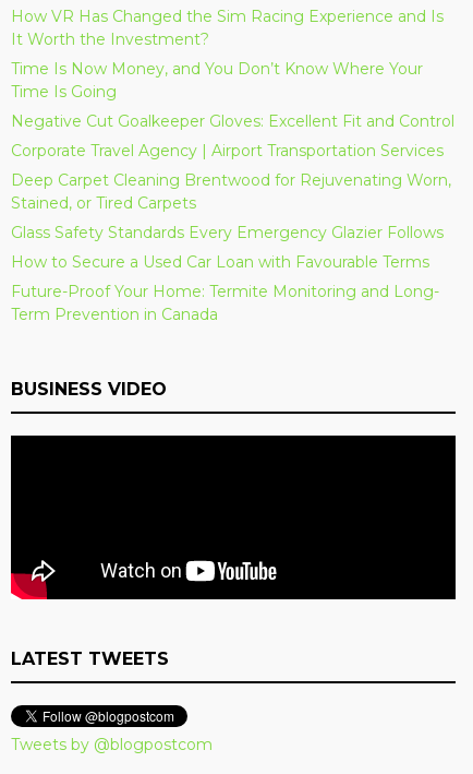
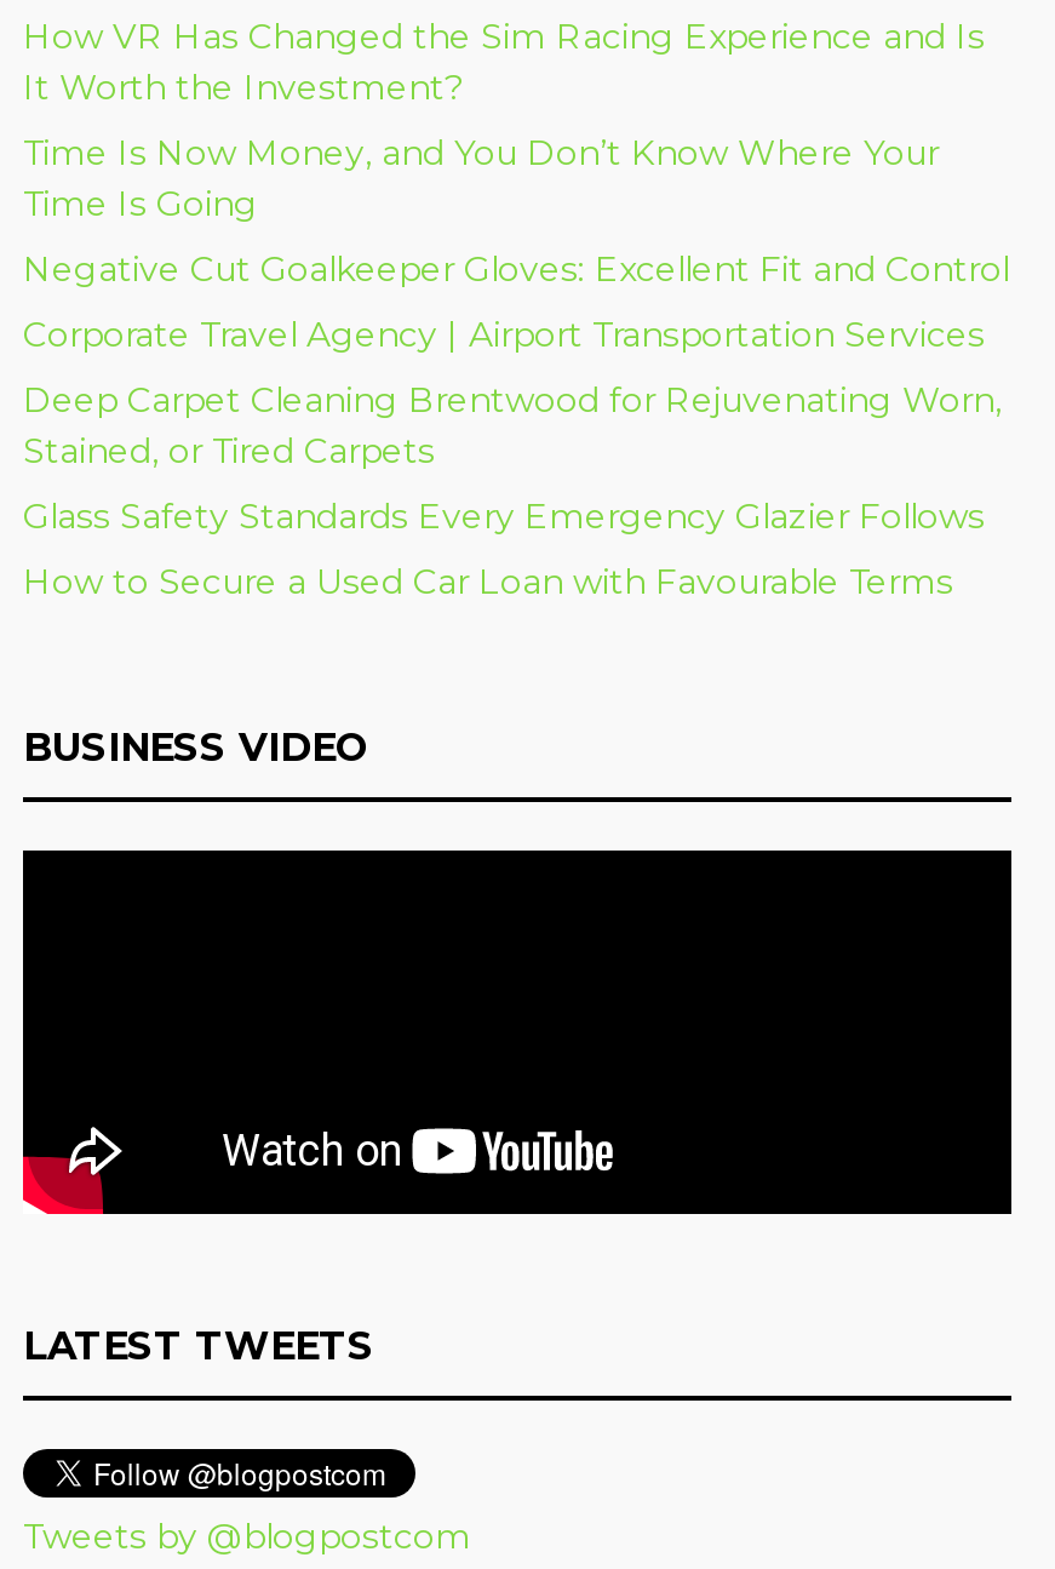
- Future-Proof Your Home: Termite Monitoring and Long-
- Term Prevention in Canada
